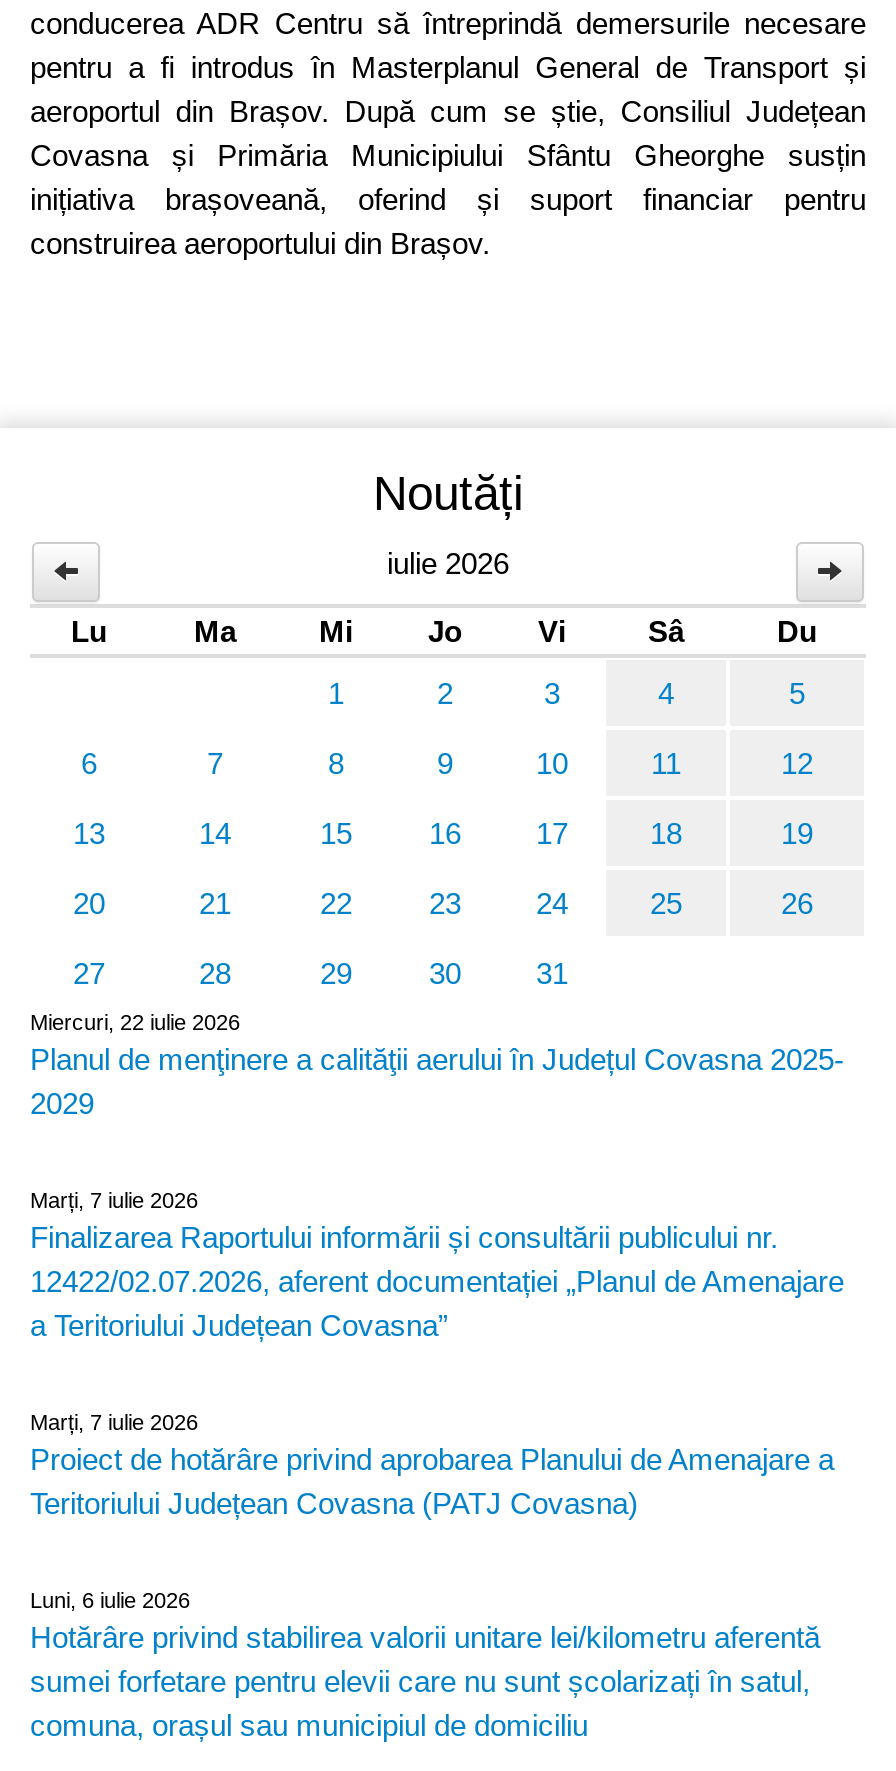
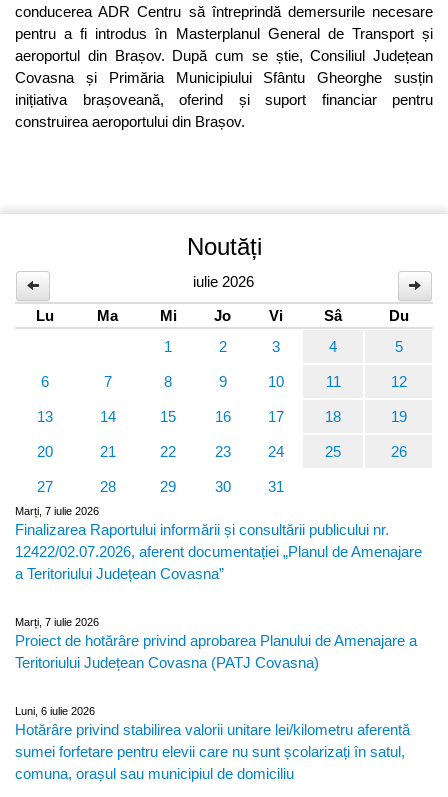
- Miercuri, 22 iulie 2026
- Planul de menţinere a calităţii aerului în Județul Covasna 2025-
- 2029
